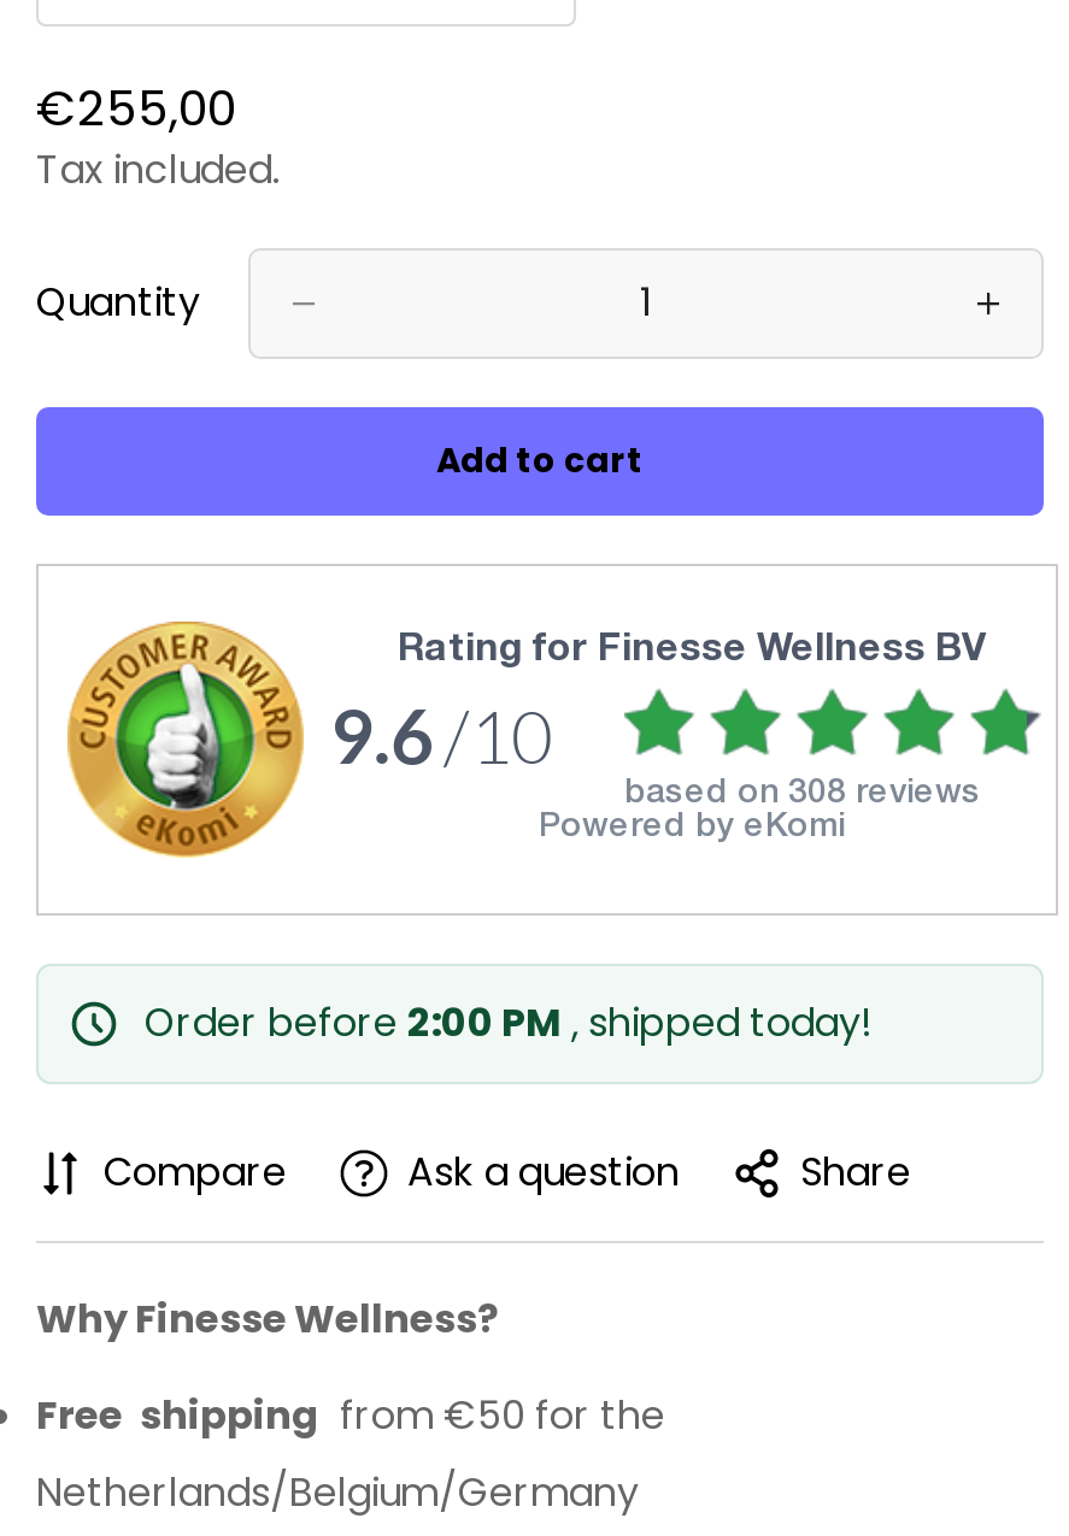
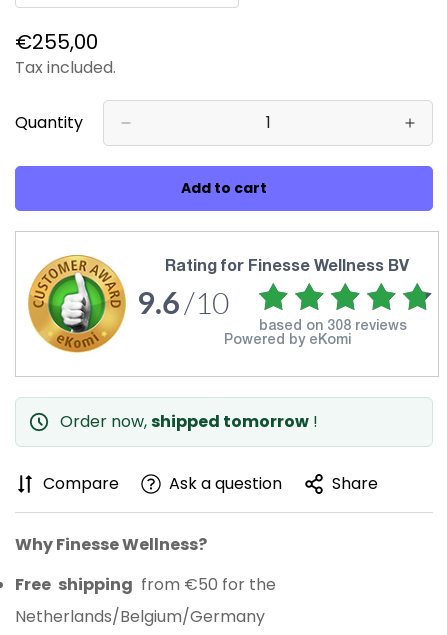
- Order before 2:00 PM, shipped today!
+ Order now, shipped tomorrow!
